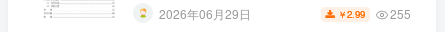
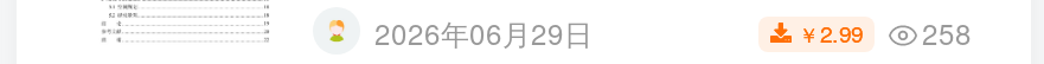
- ￥2.99 255
+ ￥2.99 258
